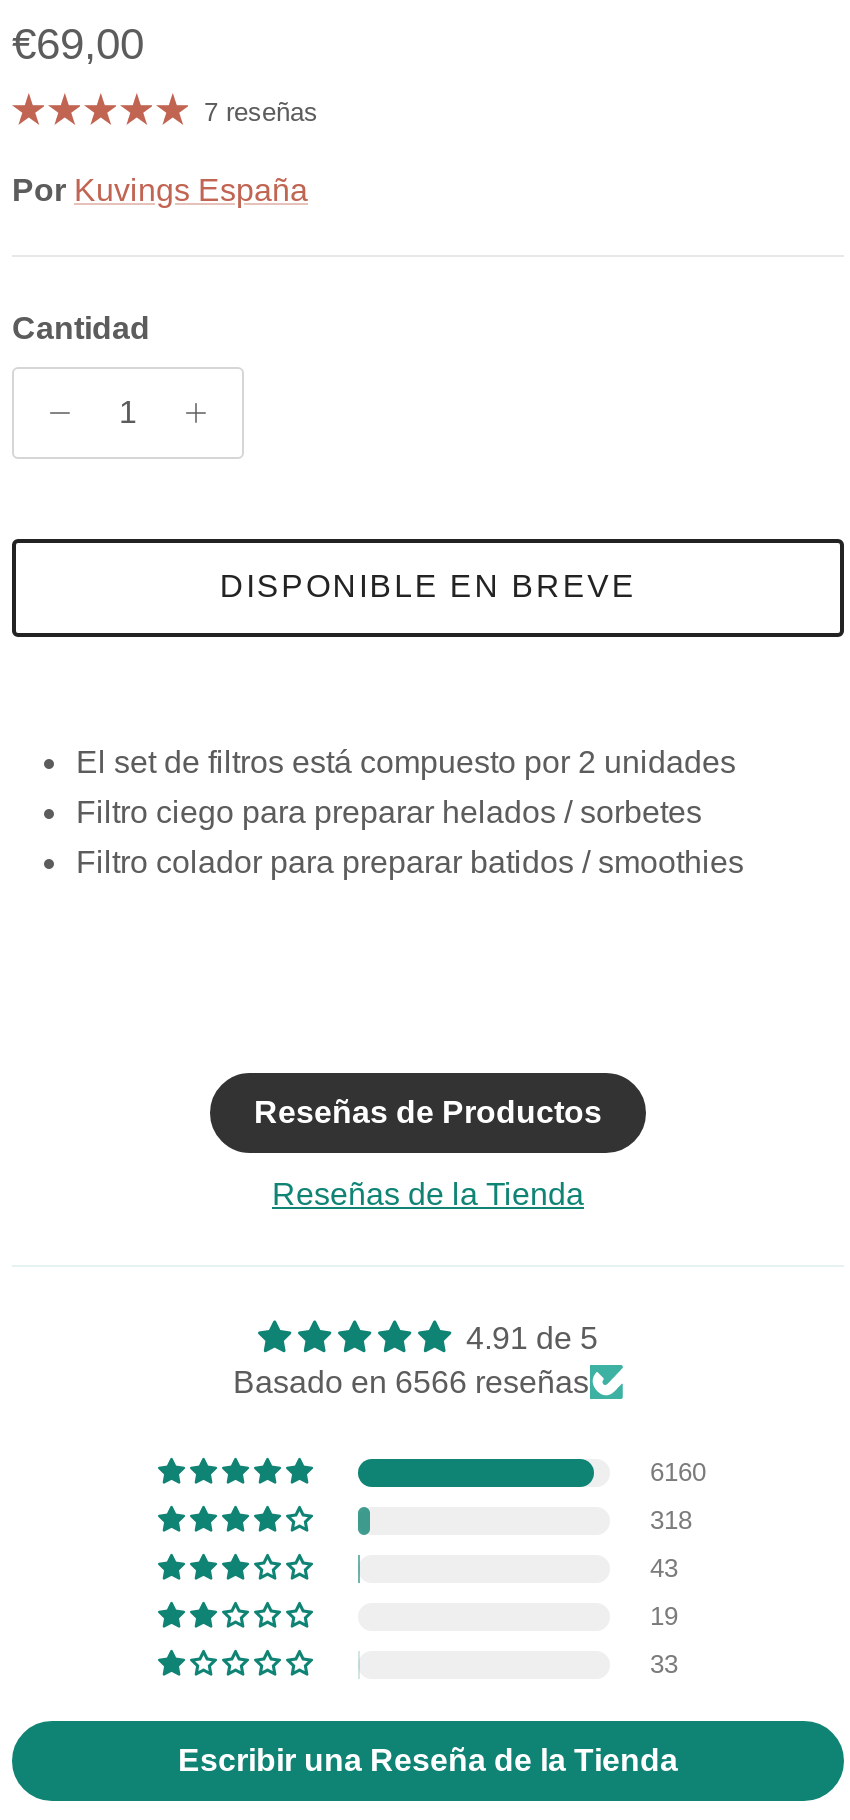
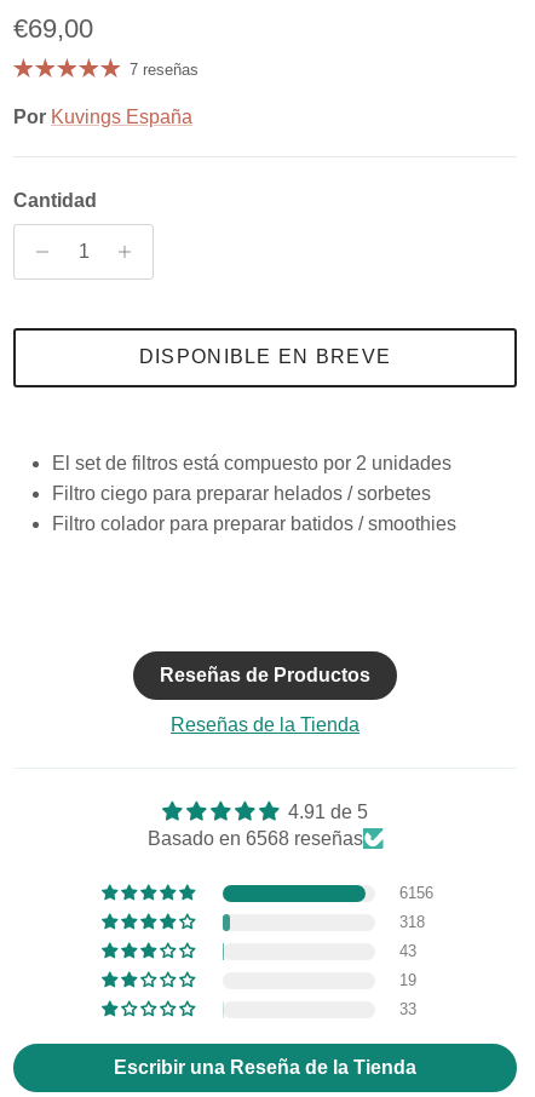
- Basado en 6566 reseñas
+ Basado en 6568 reseñas

- 6160
+ 6156
